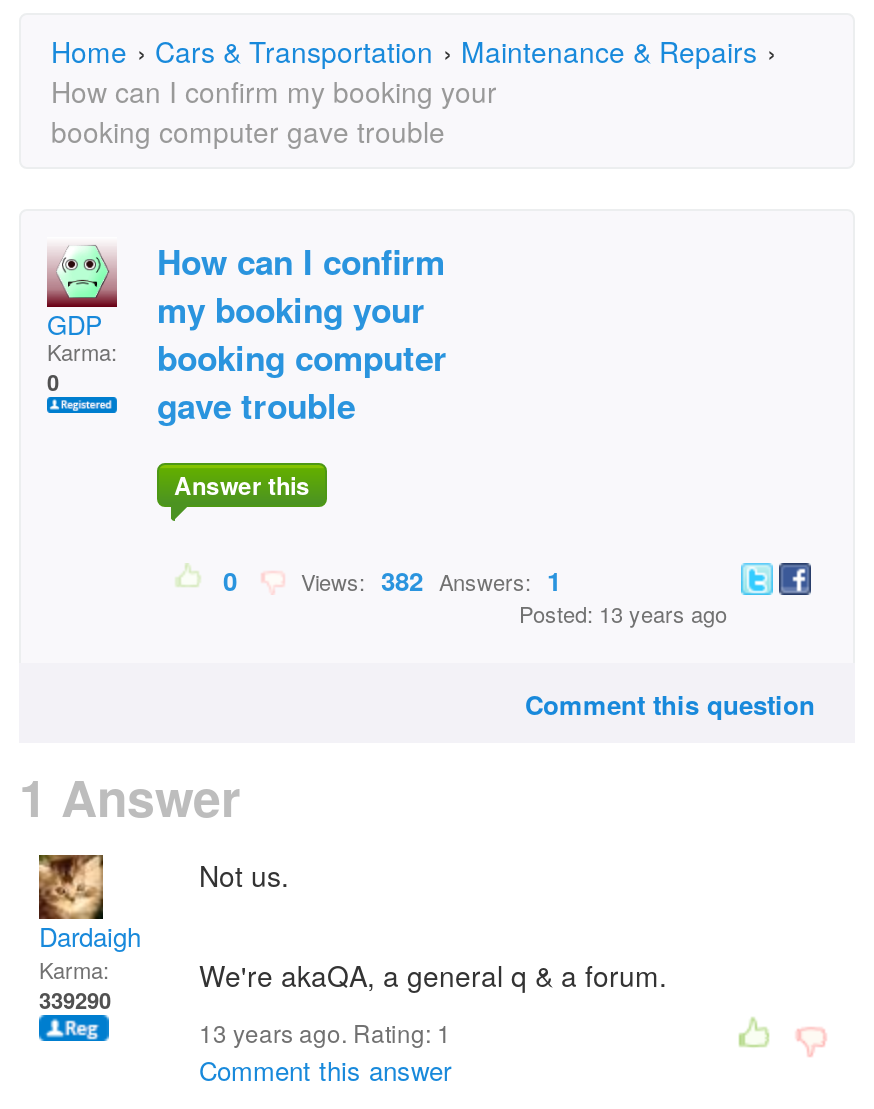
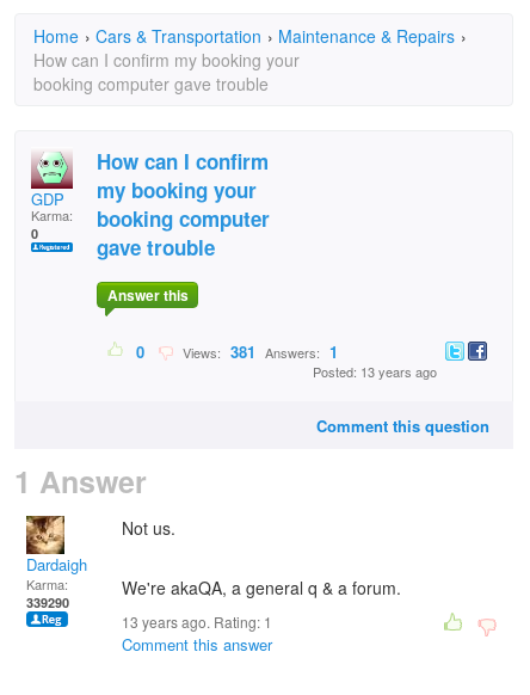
- Views: 382 Answers: 1
+ Views: 381 Answers: 1
